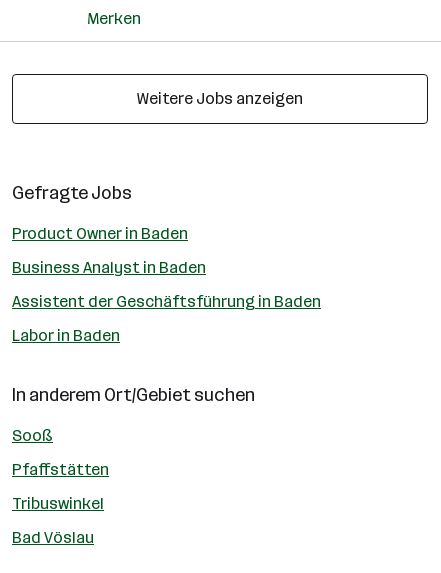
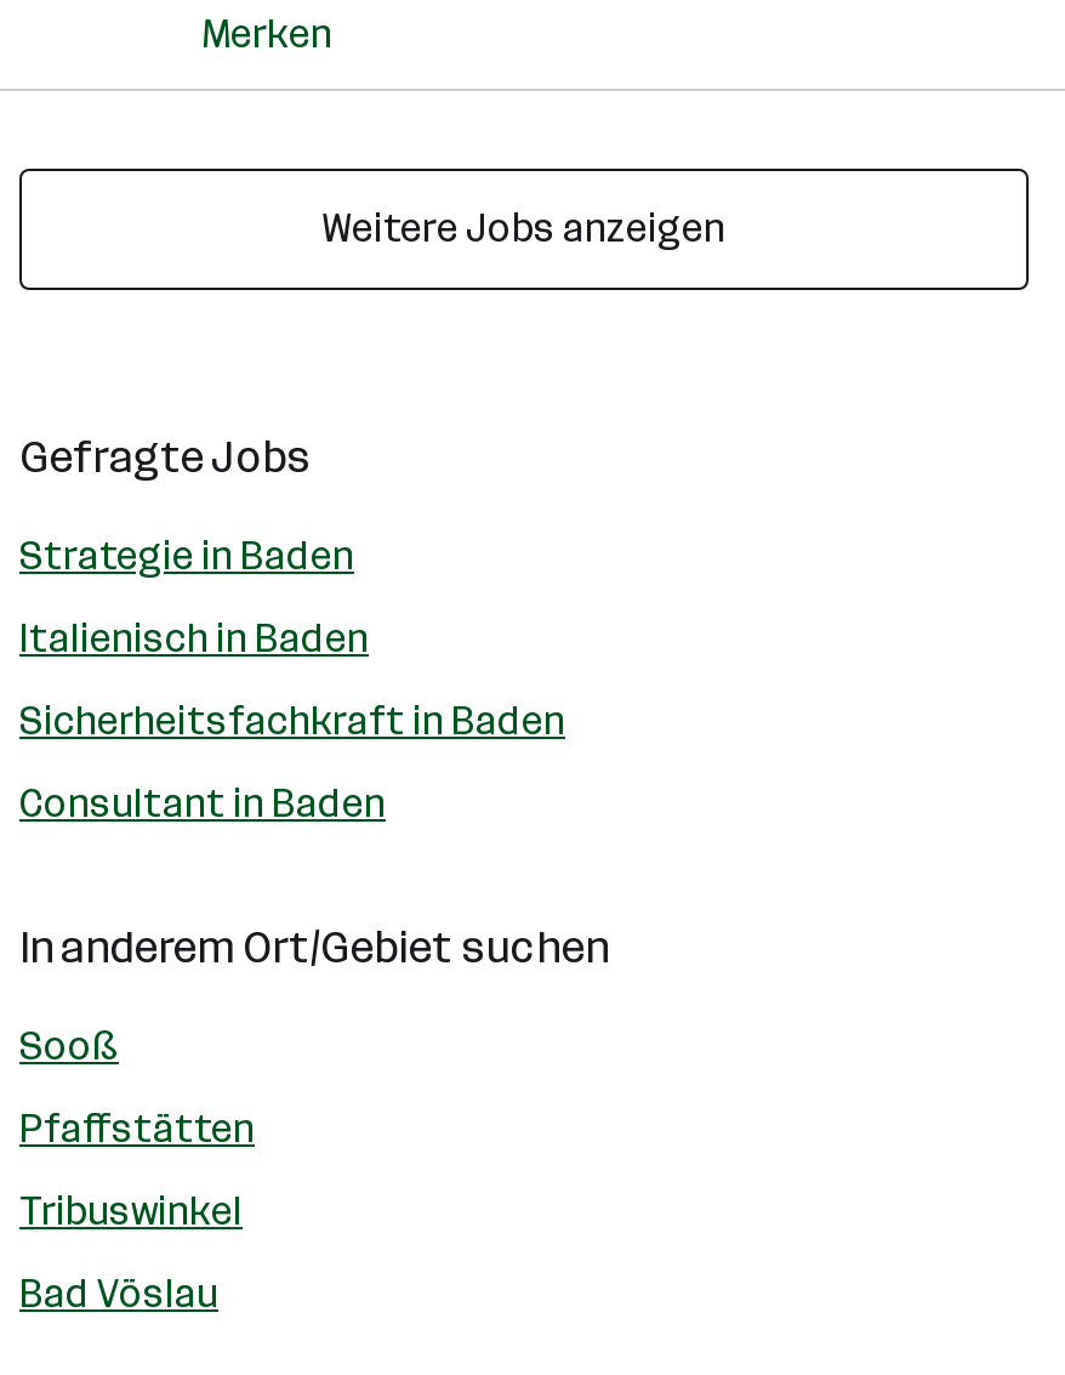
- Product Owner in Baden
+ Strategie in Baden

- Business Analyst in Baden
+ Italienisch in Baden

- Assistent der Geschäftsführung in Baden
+ Sicherheitsfachkraft in Baden

- Labor in Baden
+ Consultant in Baden
